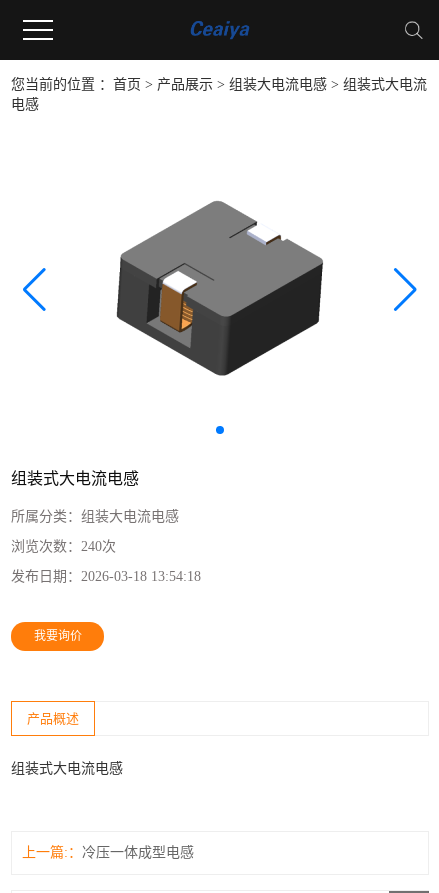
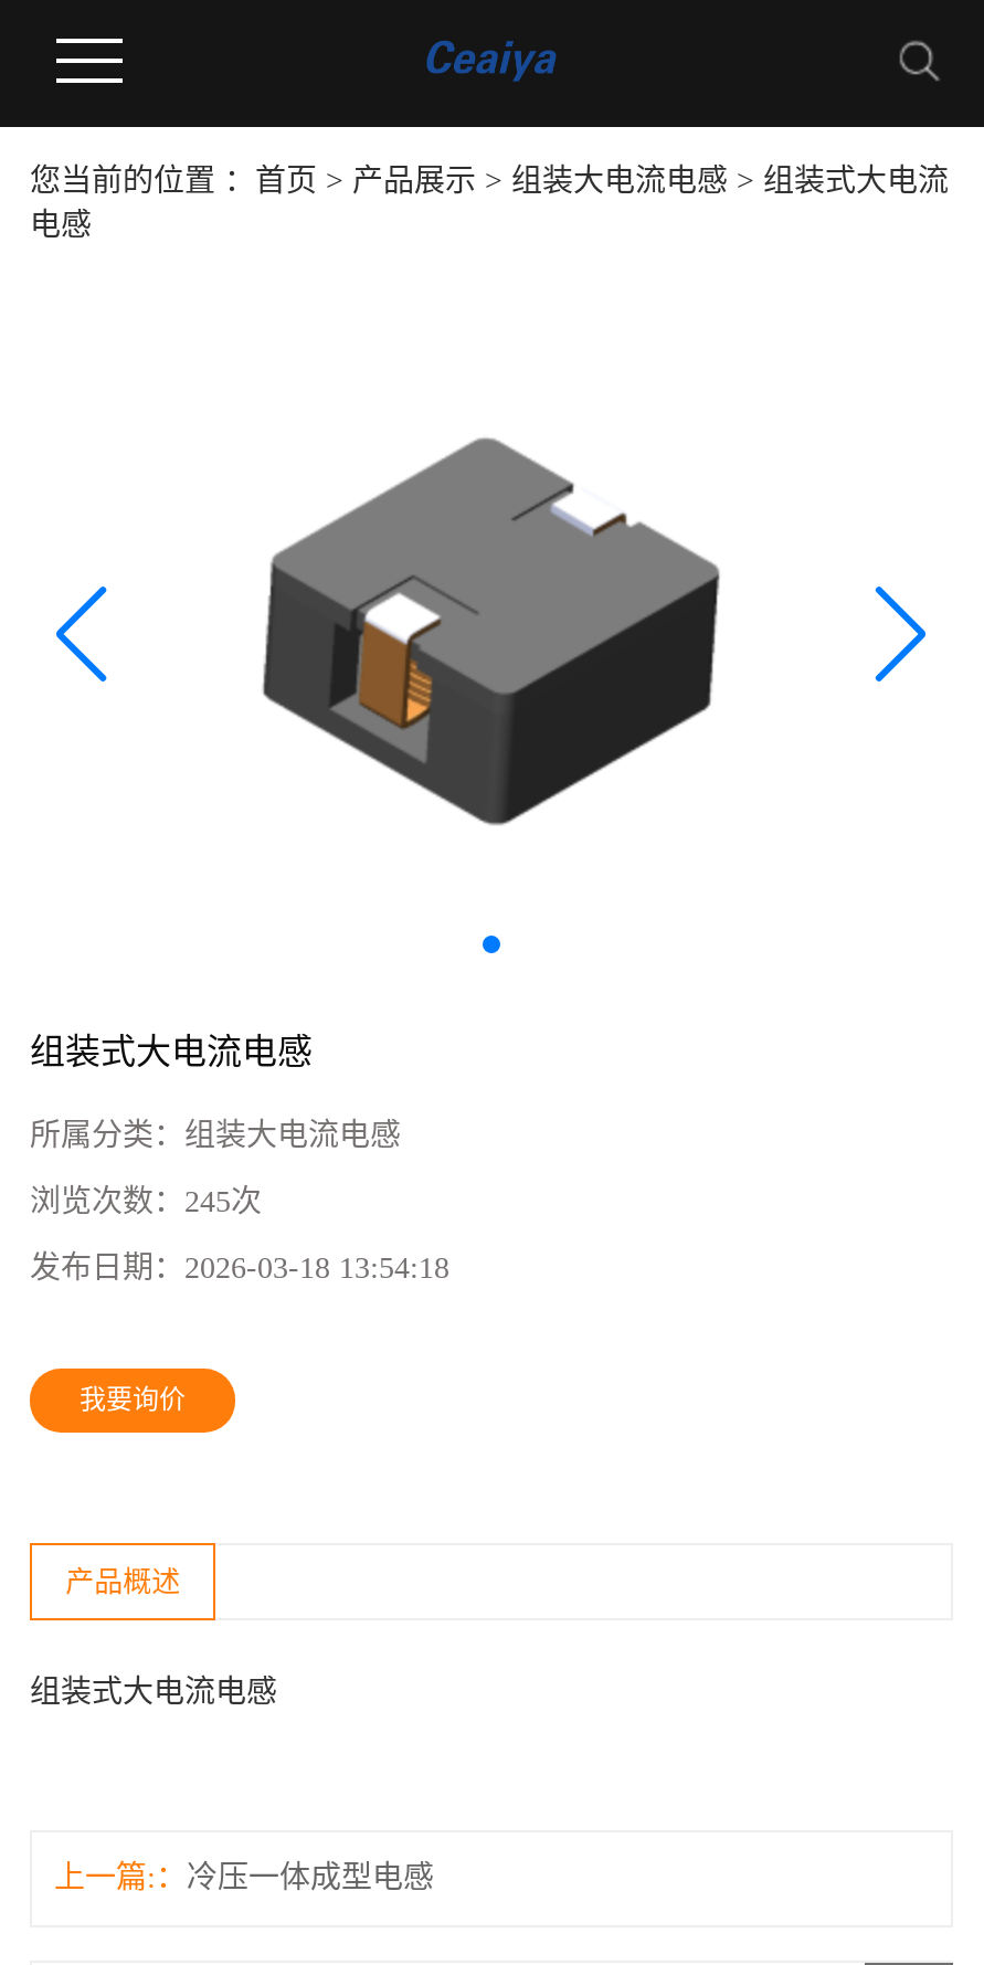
- 浏览次数：240次
+ 浏览次数：245次
